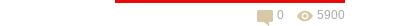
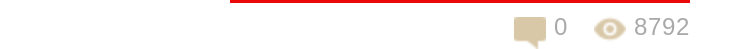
- 5900
+ 8792
